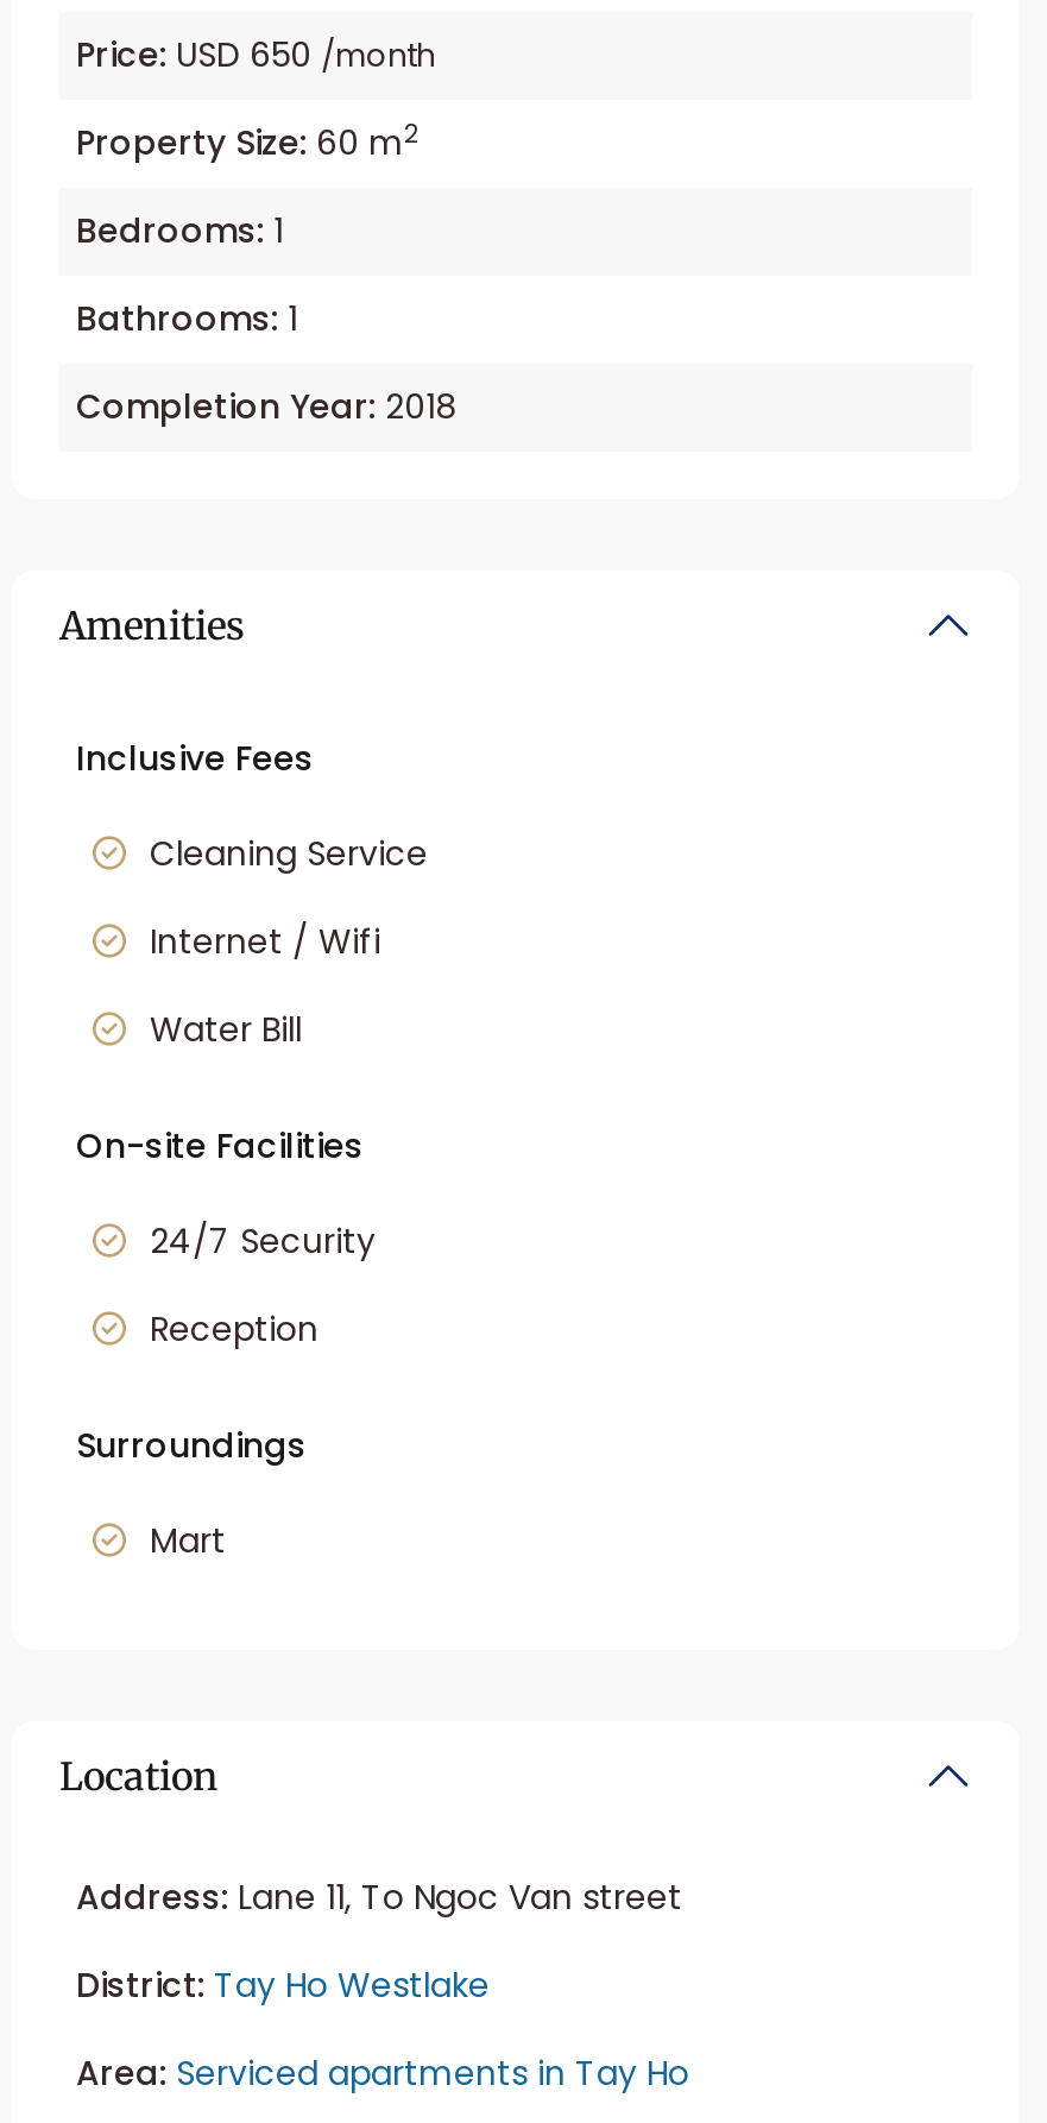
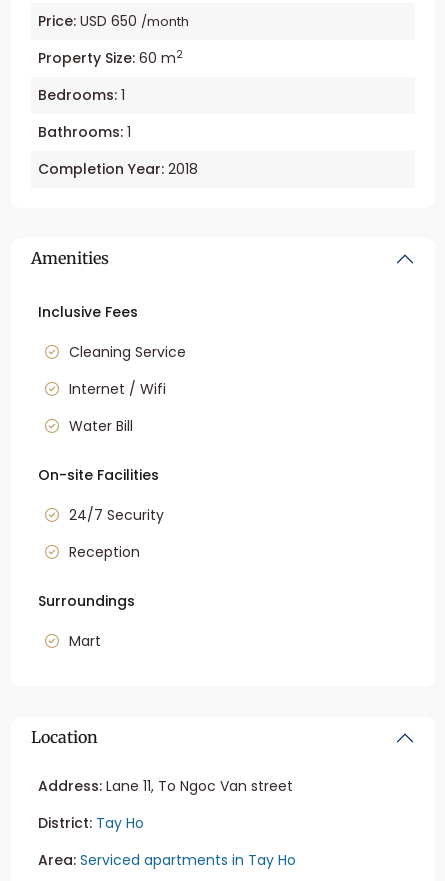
- District: Tay Ho Westlake
+ District: Tay Ho
